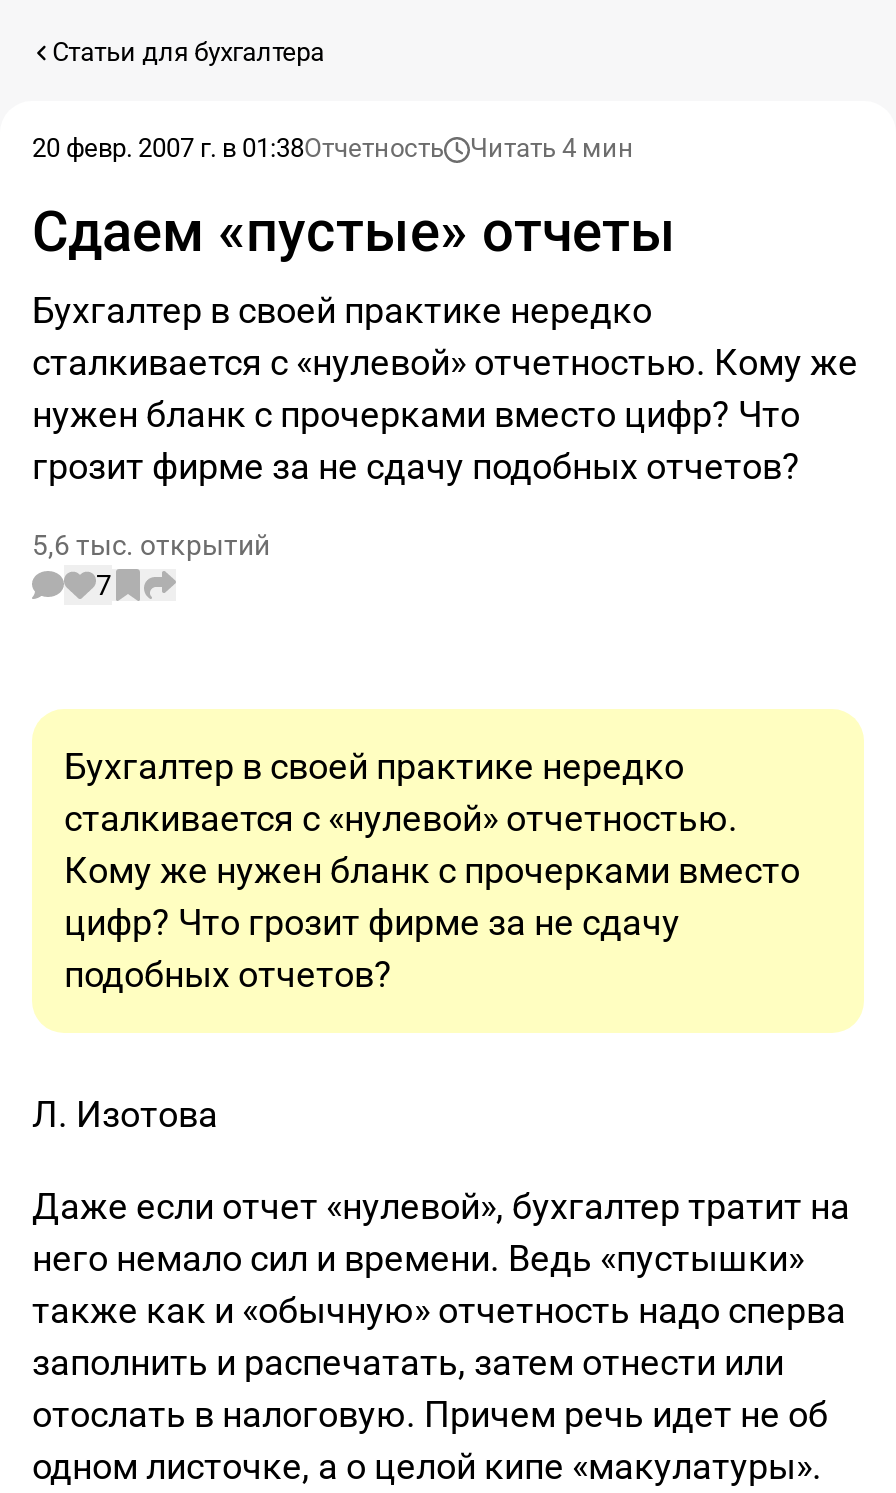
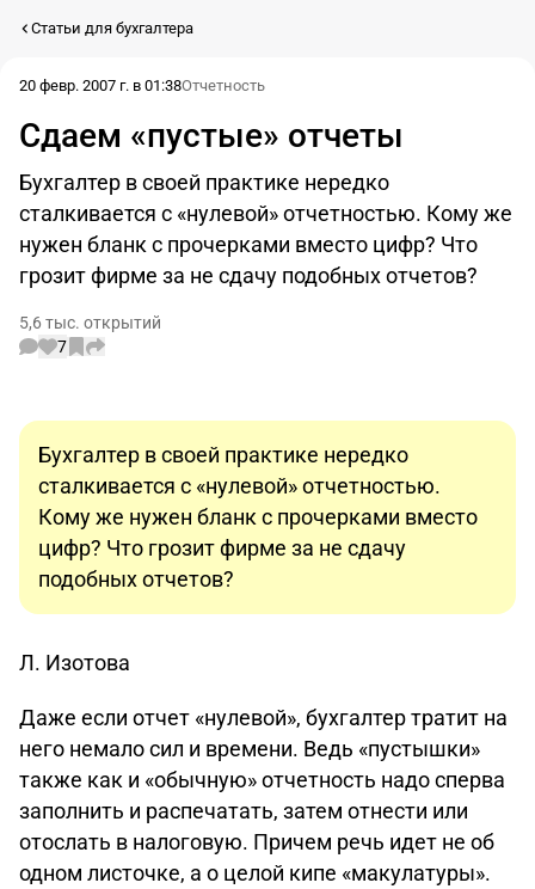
- Читать 4 мин
